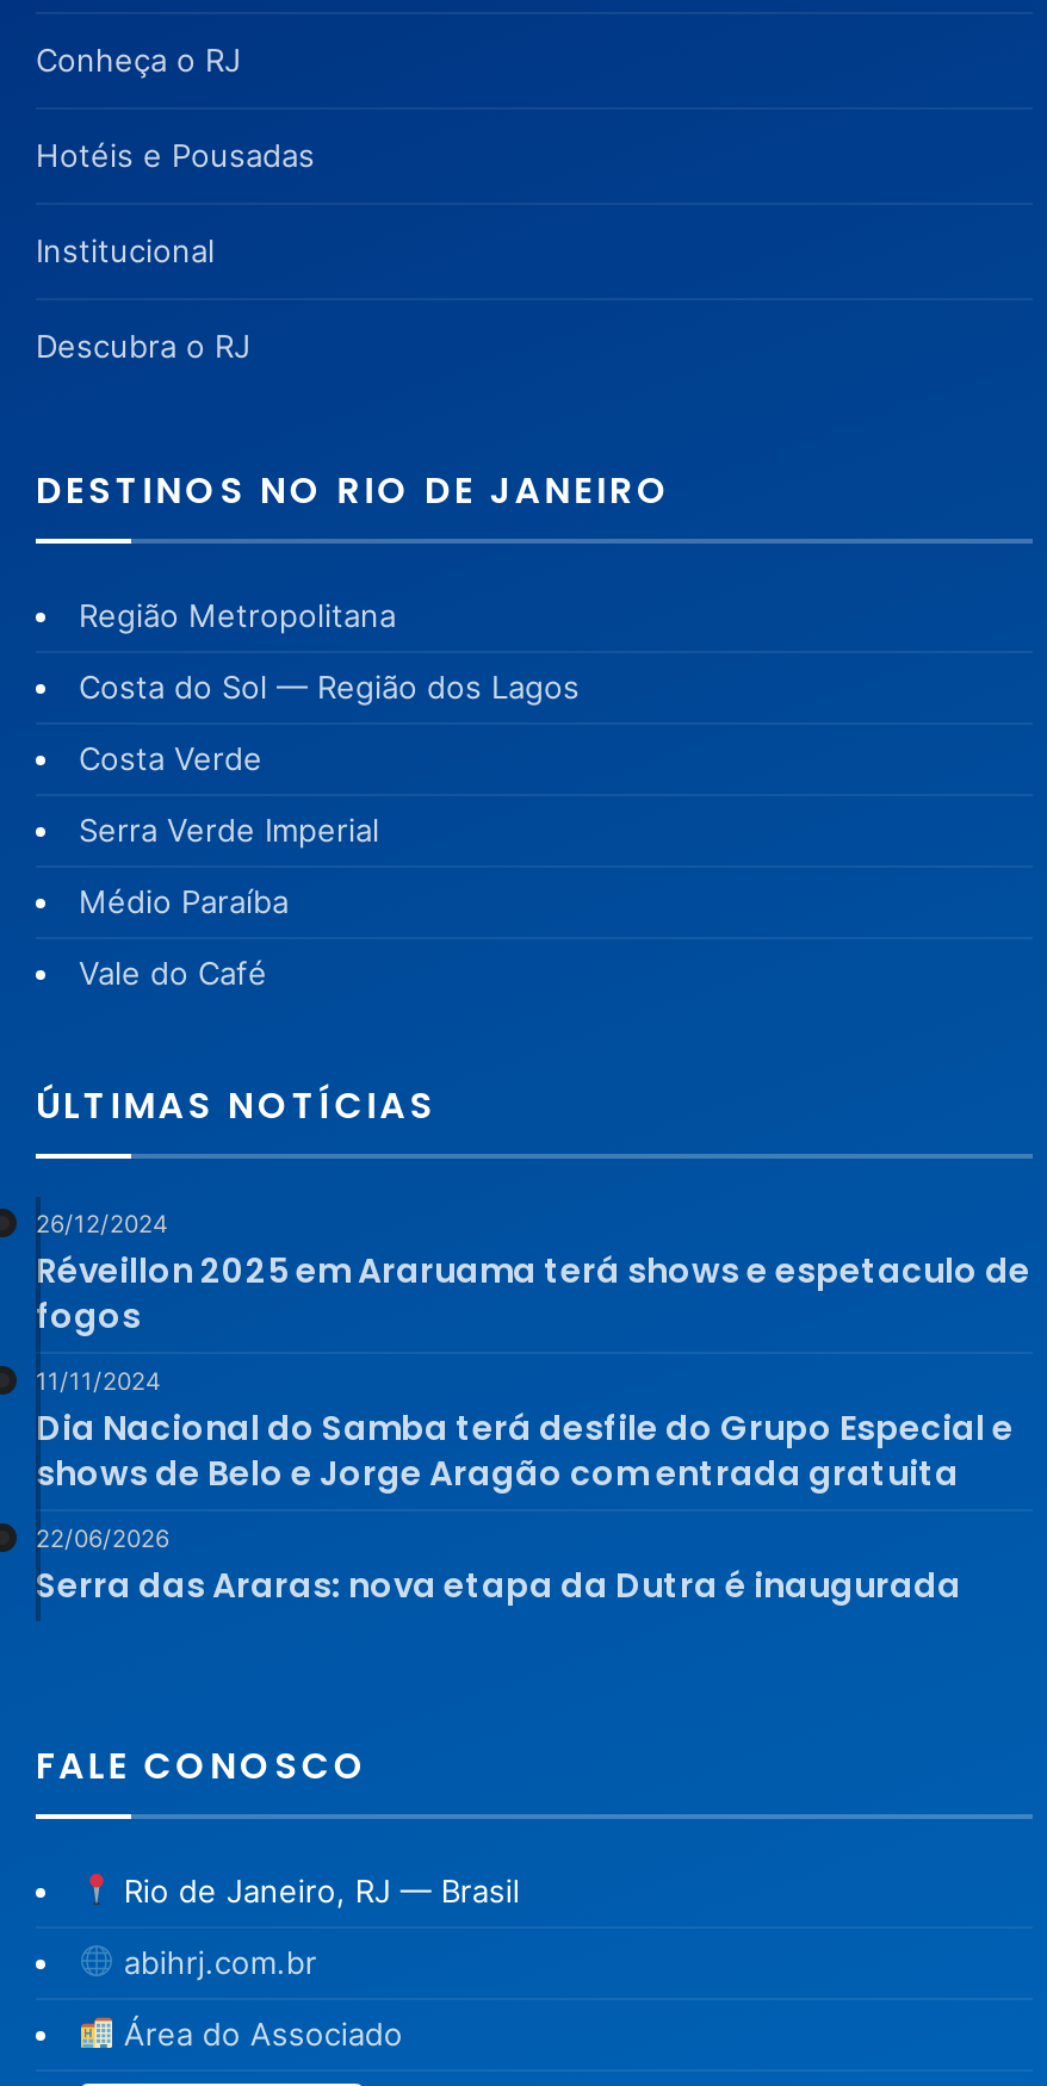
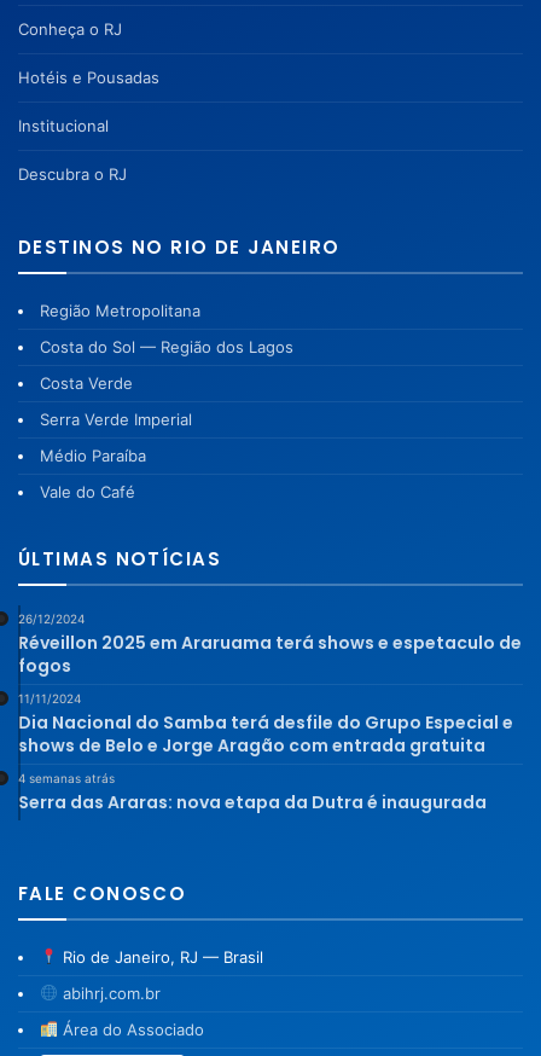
- 22/06/2026
+ 4 semanas atrás
